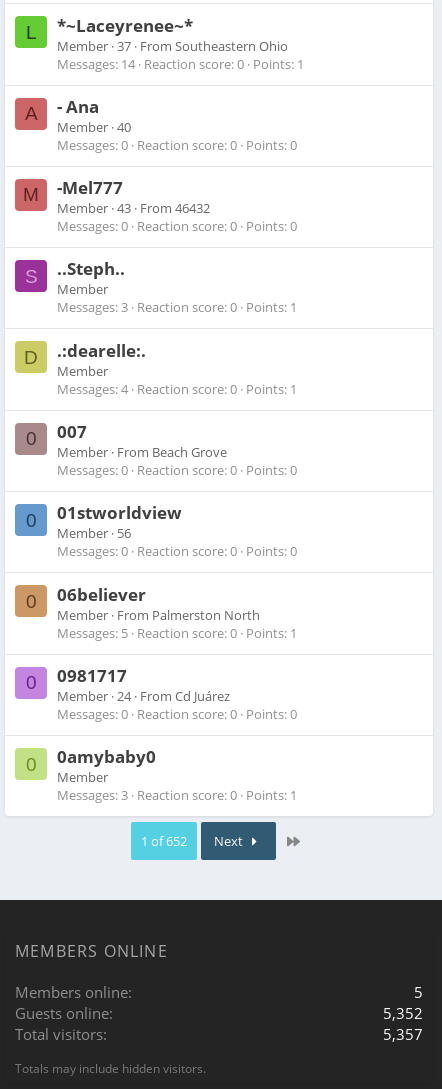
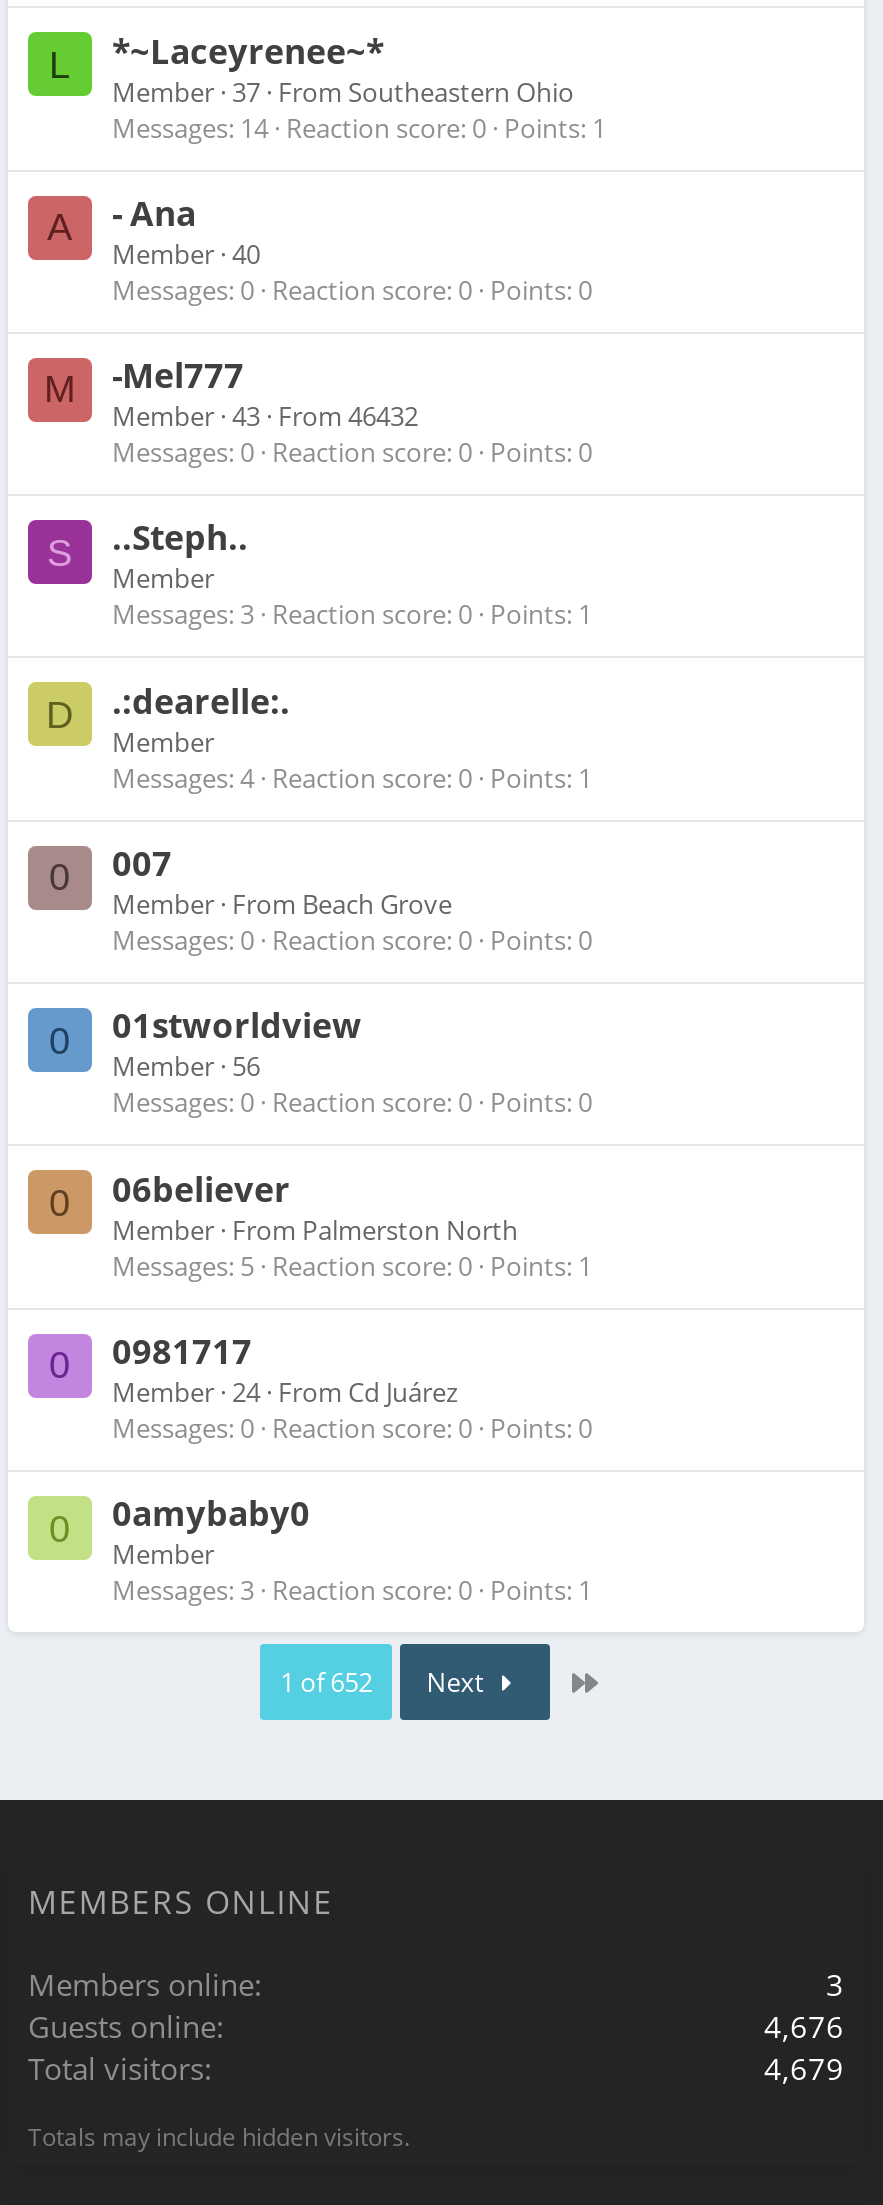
- 5
+ 3

- 5,352
+ 4,676

- 5,357
+ 4,679
